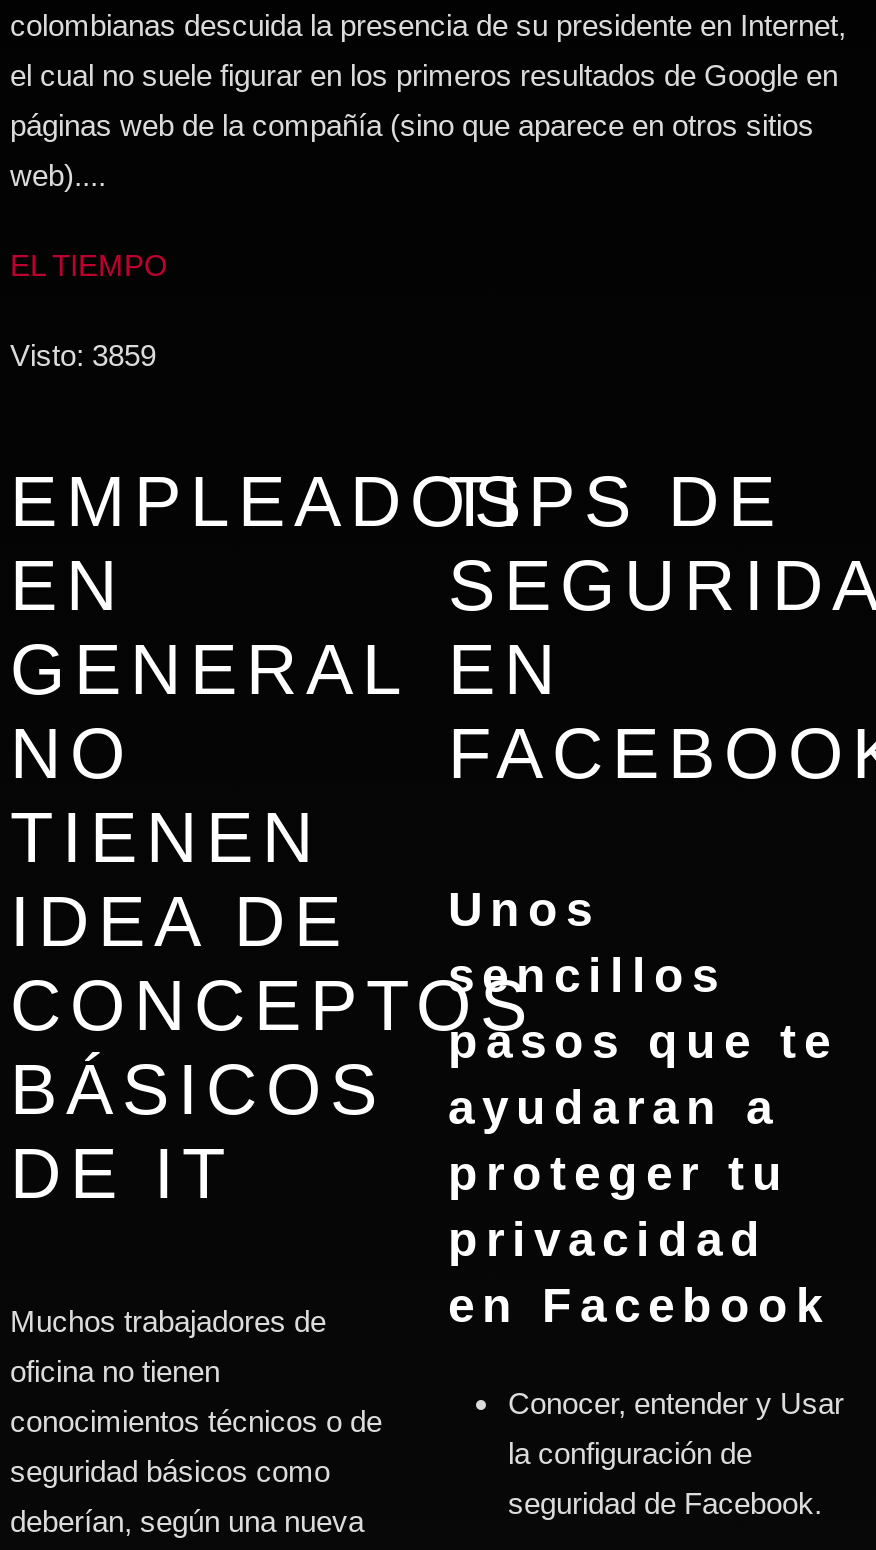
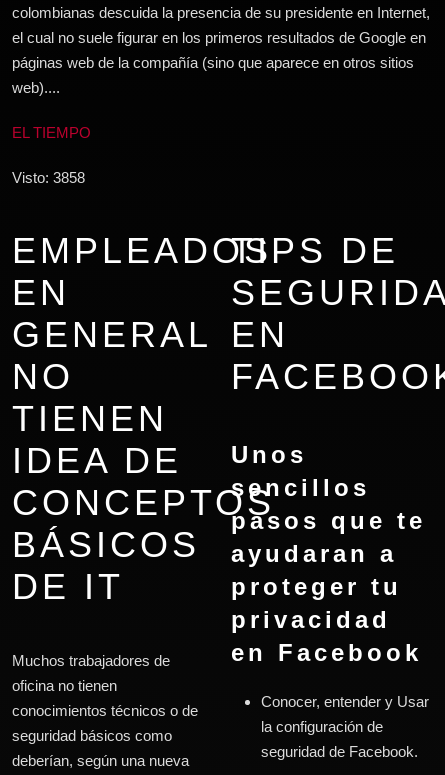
- Visto: 3859
+ Visto: 3858
